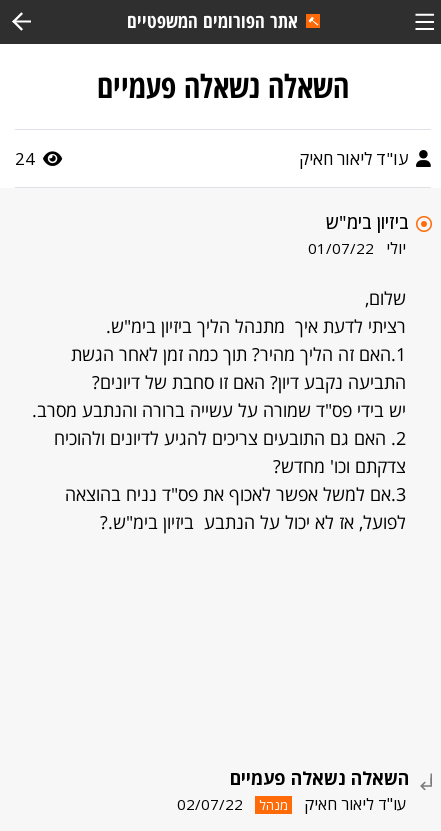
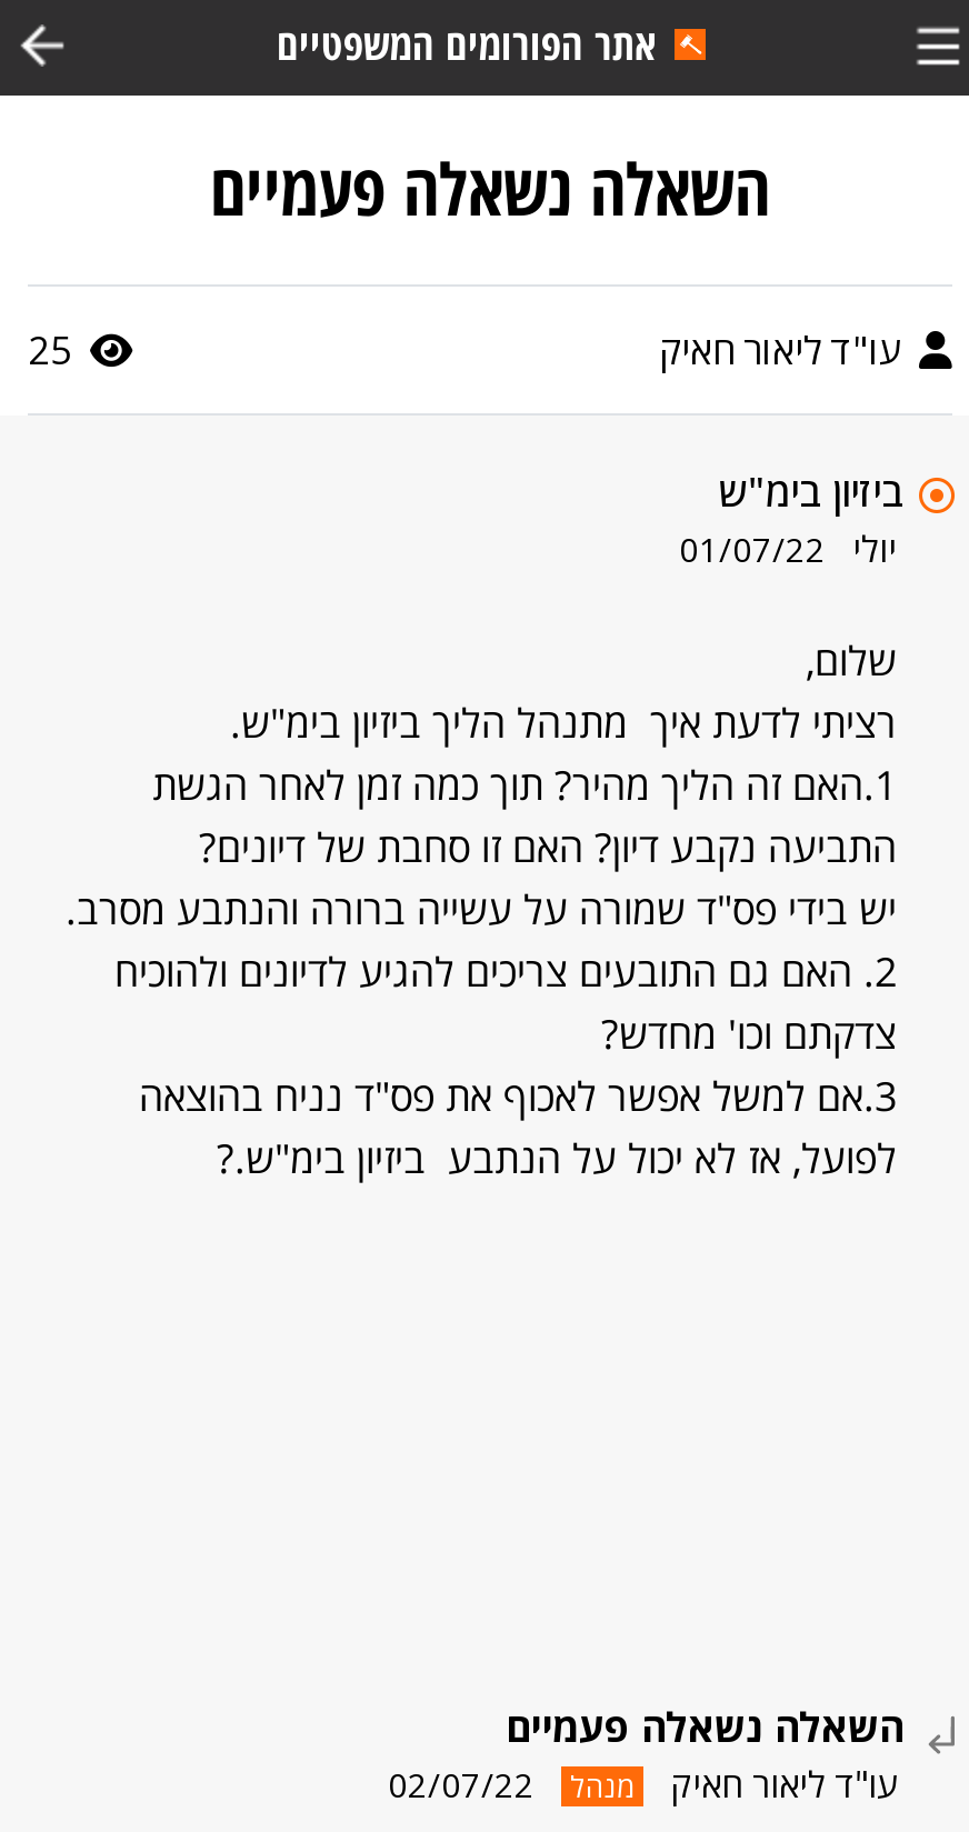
- 24
+ 25
